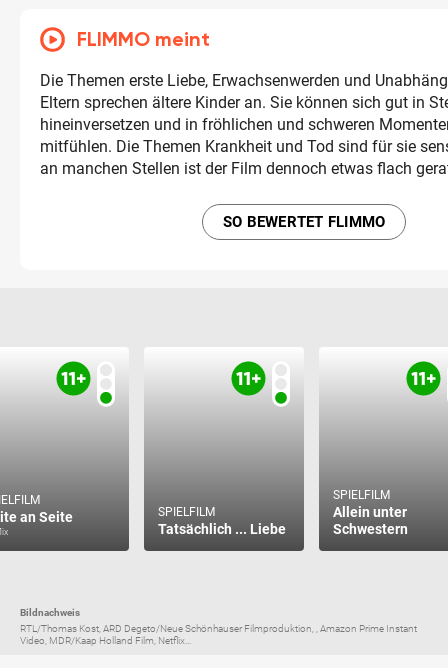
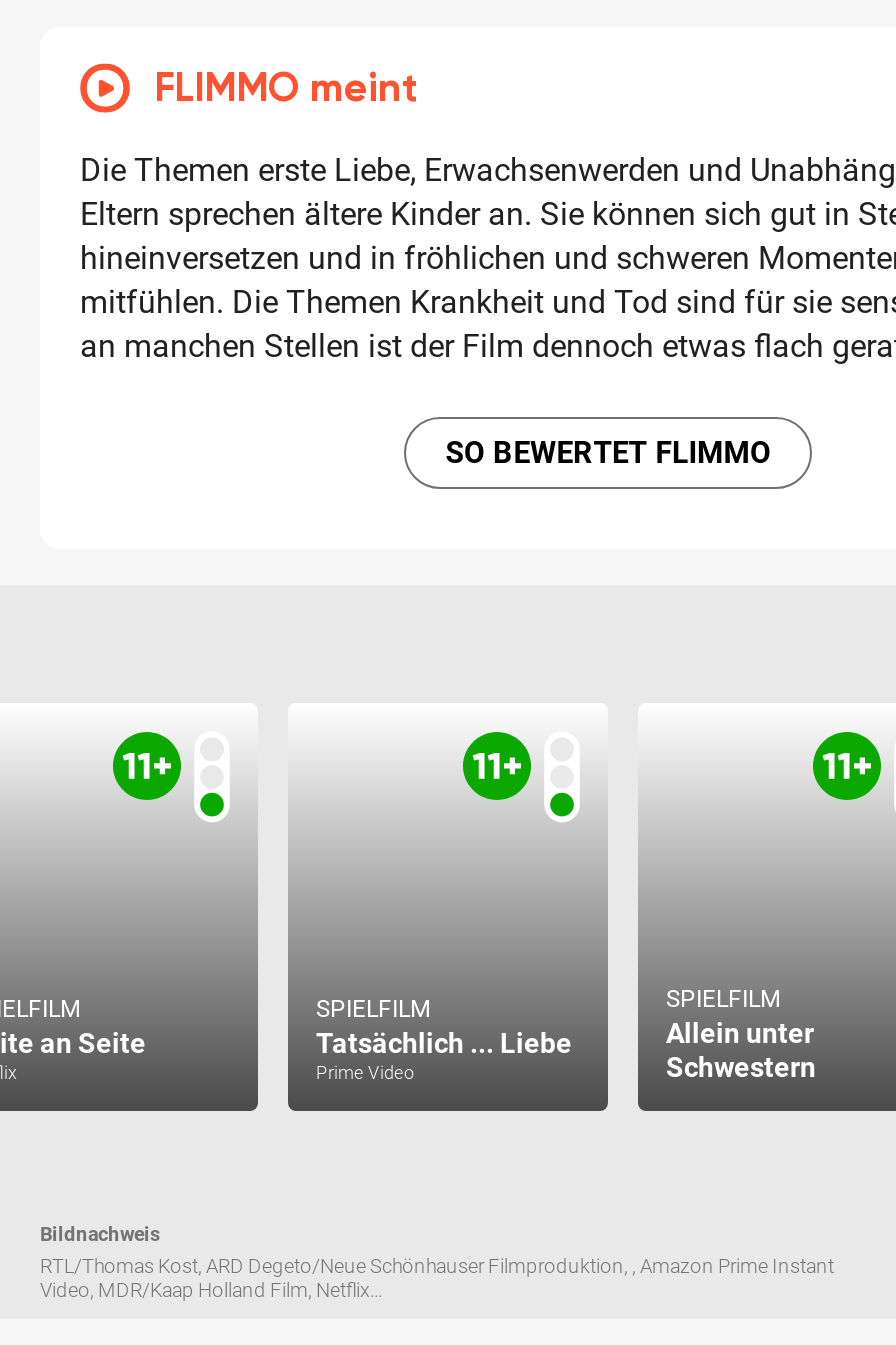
+ Prime Video
